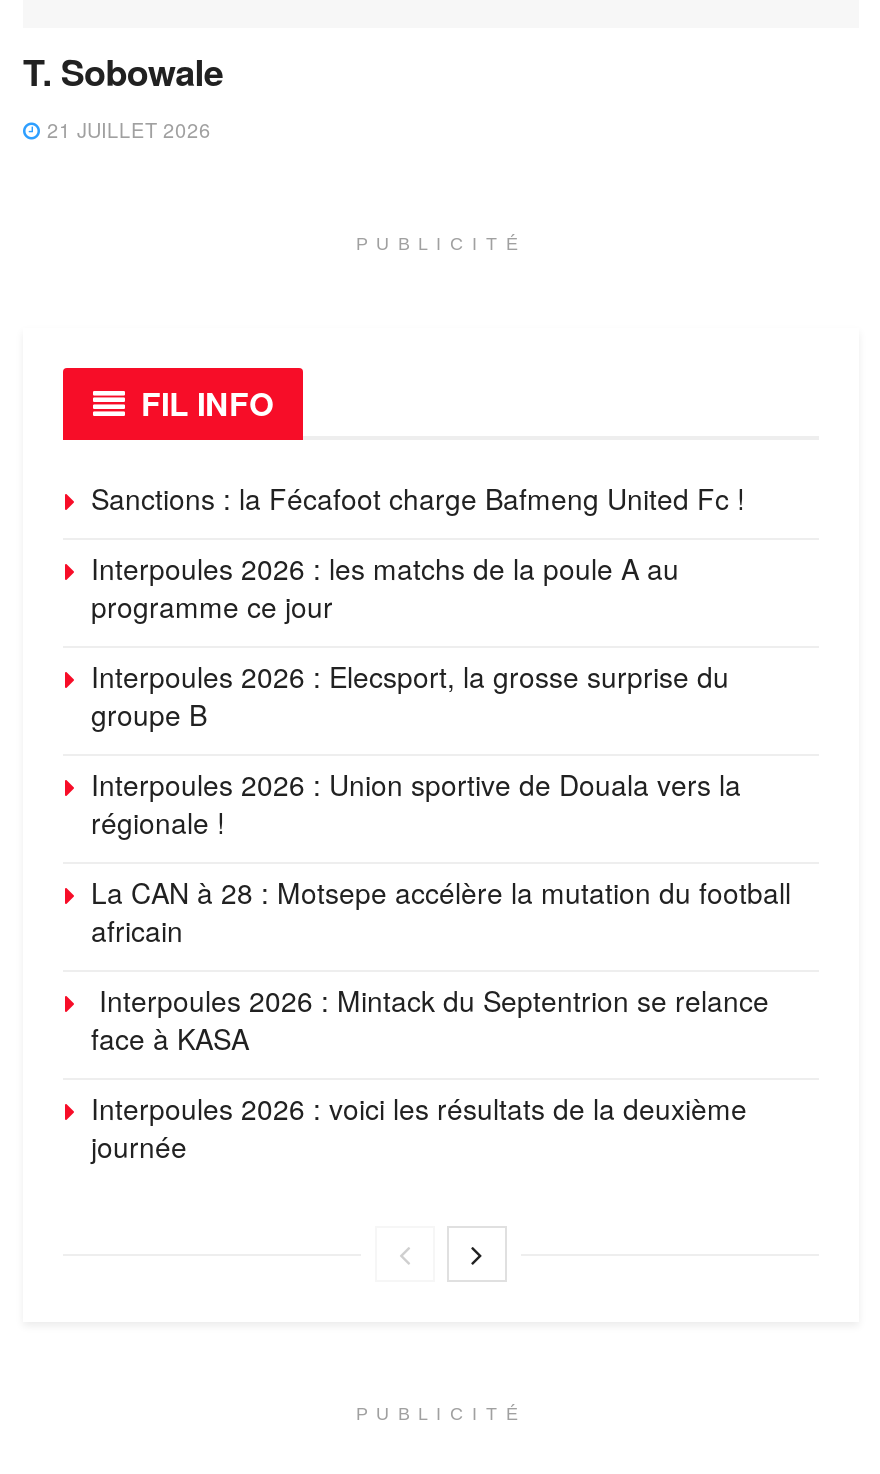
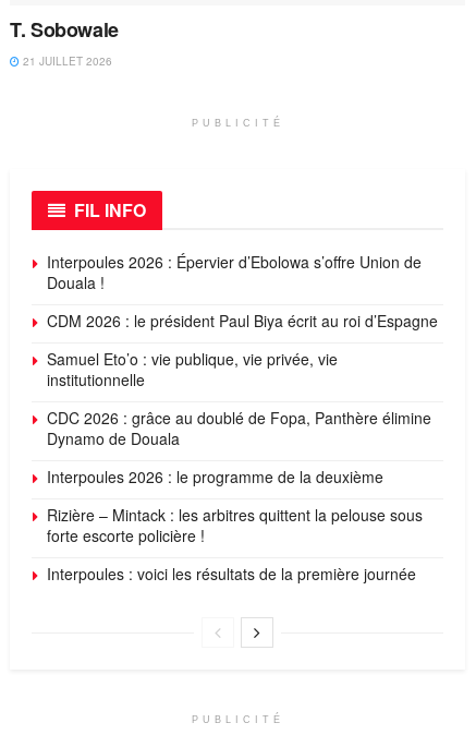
- Sanctions : la Fécafoot charge Bafmeng United Fc !
+ Interpoules 2026 : Épervier d’Ebolowa s’offre Union de
+ Douala !

- Interpoules 2026 : les matchs de la poule A au
- programme ce jour
+ CDM 2026 : le président Paul Biya écrit au roi d’Espagne

- Interpoules 2026 : Elecsport, la grosse surprise du
- groupe B
+ Samuel Eto’o : vie publique, vie privée, vie
+ institutionnelle

- Interpoules 2026 : Union sportive de Douala vers la
- régionale !
+ CDC 2026 : grâce au doublé de Fopa, Panthère élimine
+ Dynamo de Douala

- La CAN à 28 : Motsepe accélère la mutation du football
- africain
+ Interpoules 2026 : le programme de la deuxième

- Interpoules 2026 : Mintack du Septentrion se relance
- face à KASA
+ Rizière – Mintack : les arbitres quittent la pelouse sous
+ forte escorte policière !

- Interpoules 2026 : voici les résultats de la deuxième
- journée
+ Interpoules : voici les résultats de la première journée
